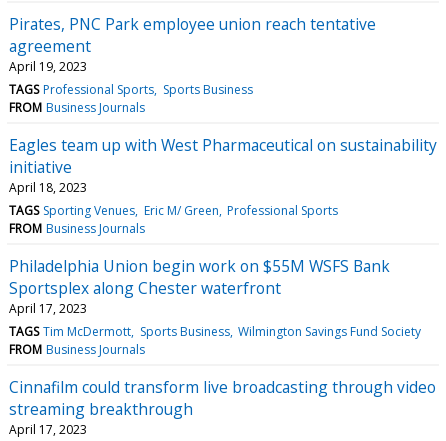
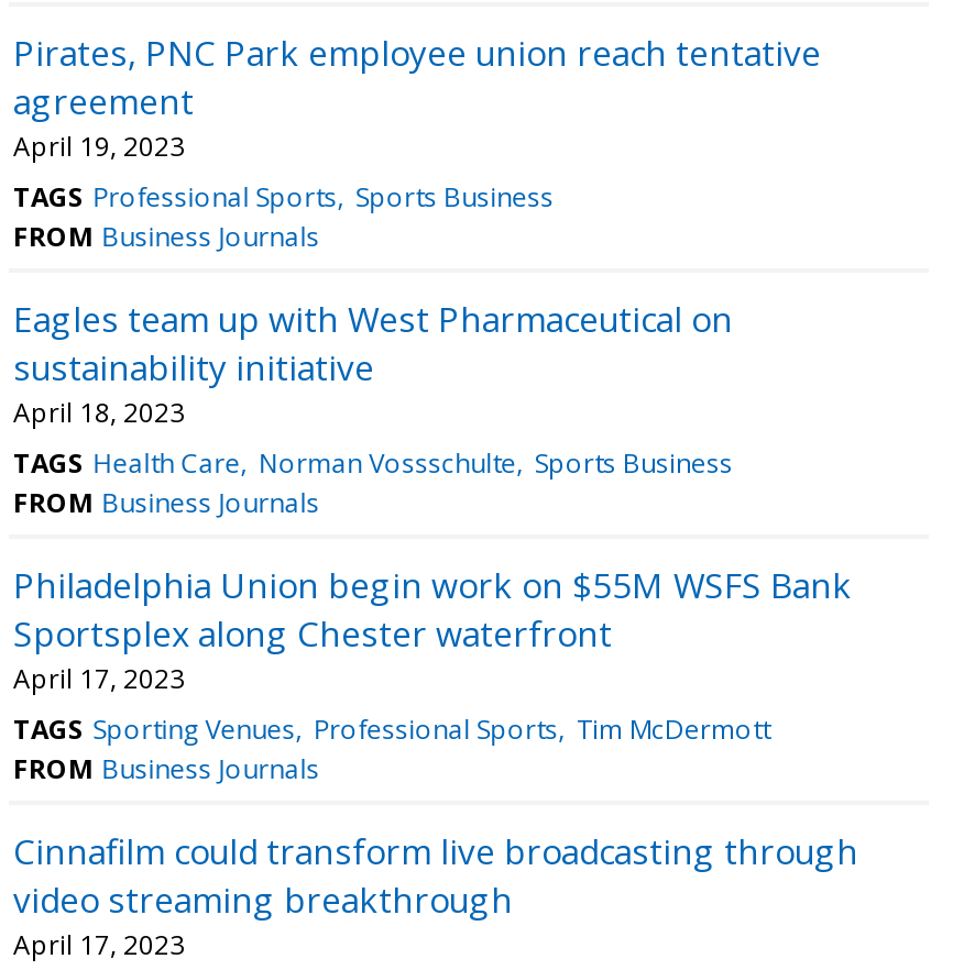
- TAGS Sporting Venues Eric M/ Green Professional Sports
+ TAGS Health Care Norman Vossschulte Sports Business

- TAGS Tim McDermott Sports Business Wilmington Savings Fund Society
+ TAGS Sporting Venues Professional Sports Tim McDermott
